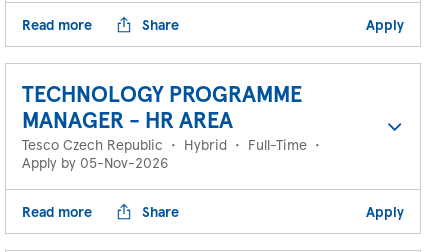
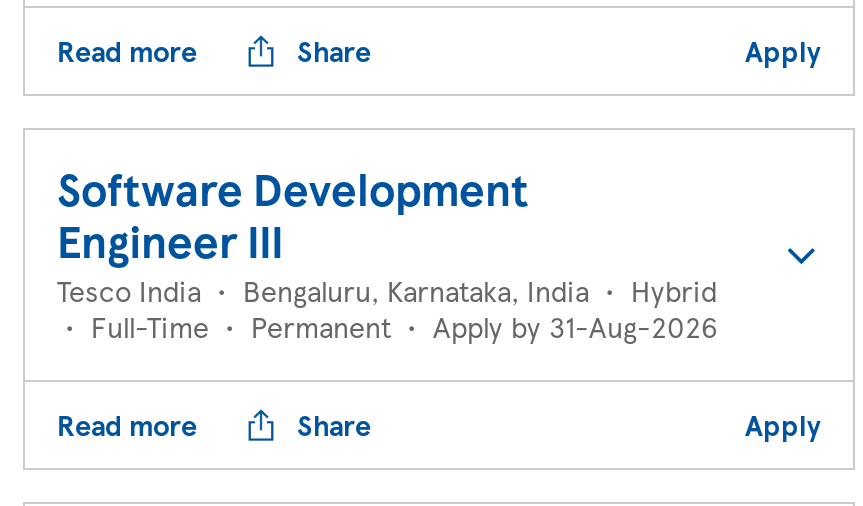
- TECHNOLOGY PROGRAMME
- MANAGER - HR AREA
- Tesco Czech Republic • Hybrid • Full-Time •
- Apply by 05-Nov-2026
+ Software Development
+ Engineer III
+ Tesco India • Bengaluru, Karnataka, India • Hybrid
+ • Full-Time • Permanent • Apply by 31-Aug-2026
